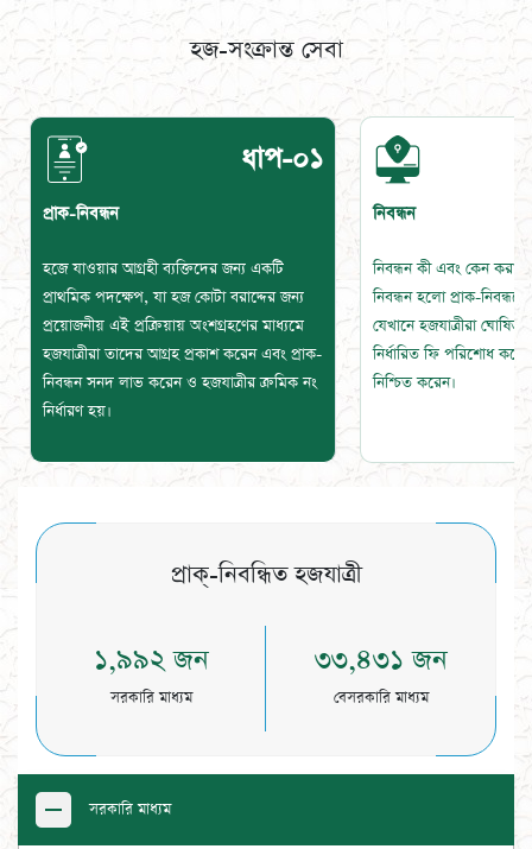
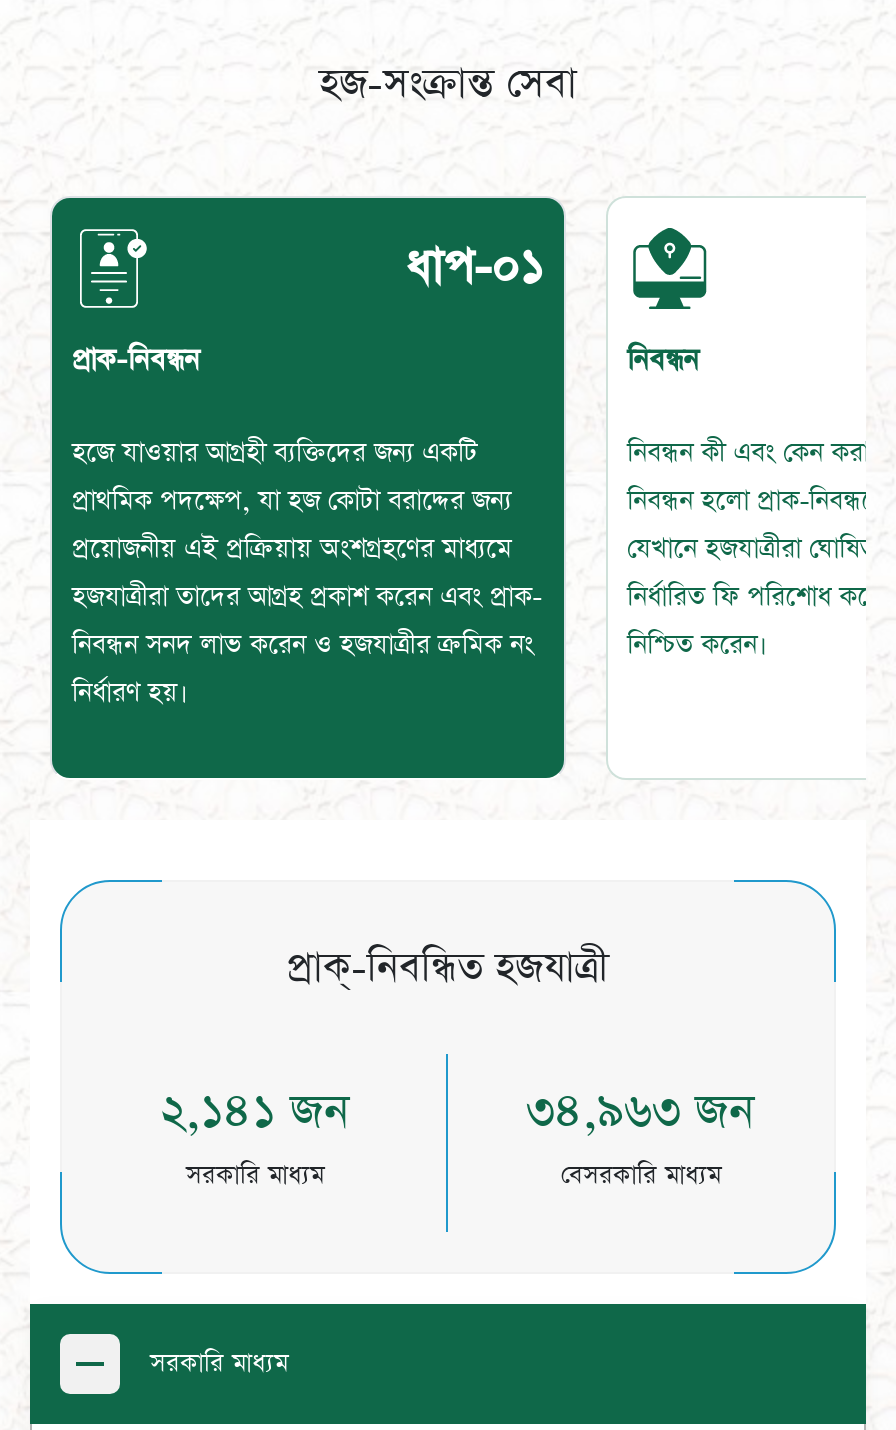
- ১,৯৯২ জন
+ ২,১৪১ জন

- ৩৩,৪৩১ জন
+ ৩৪,৯৬৩ জন
